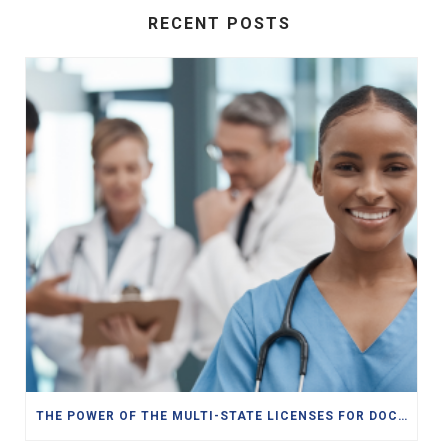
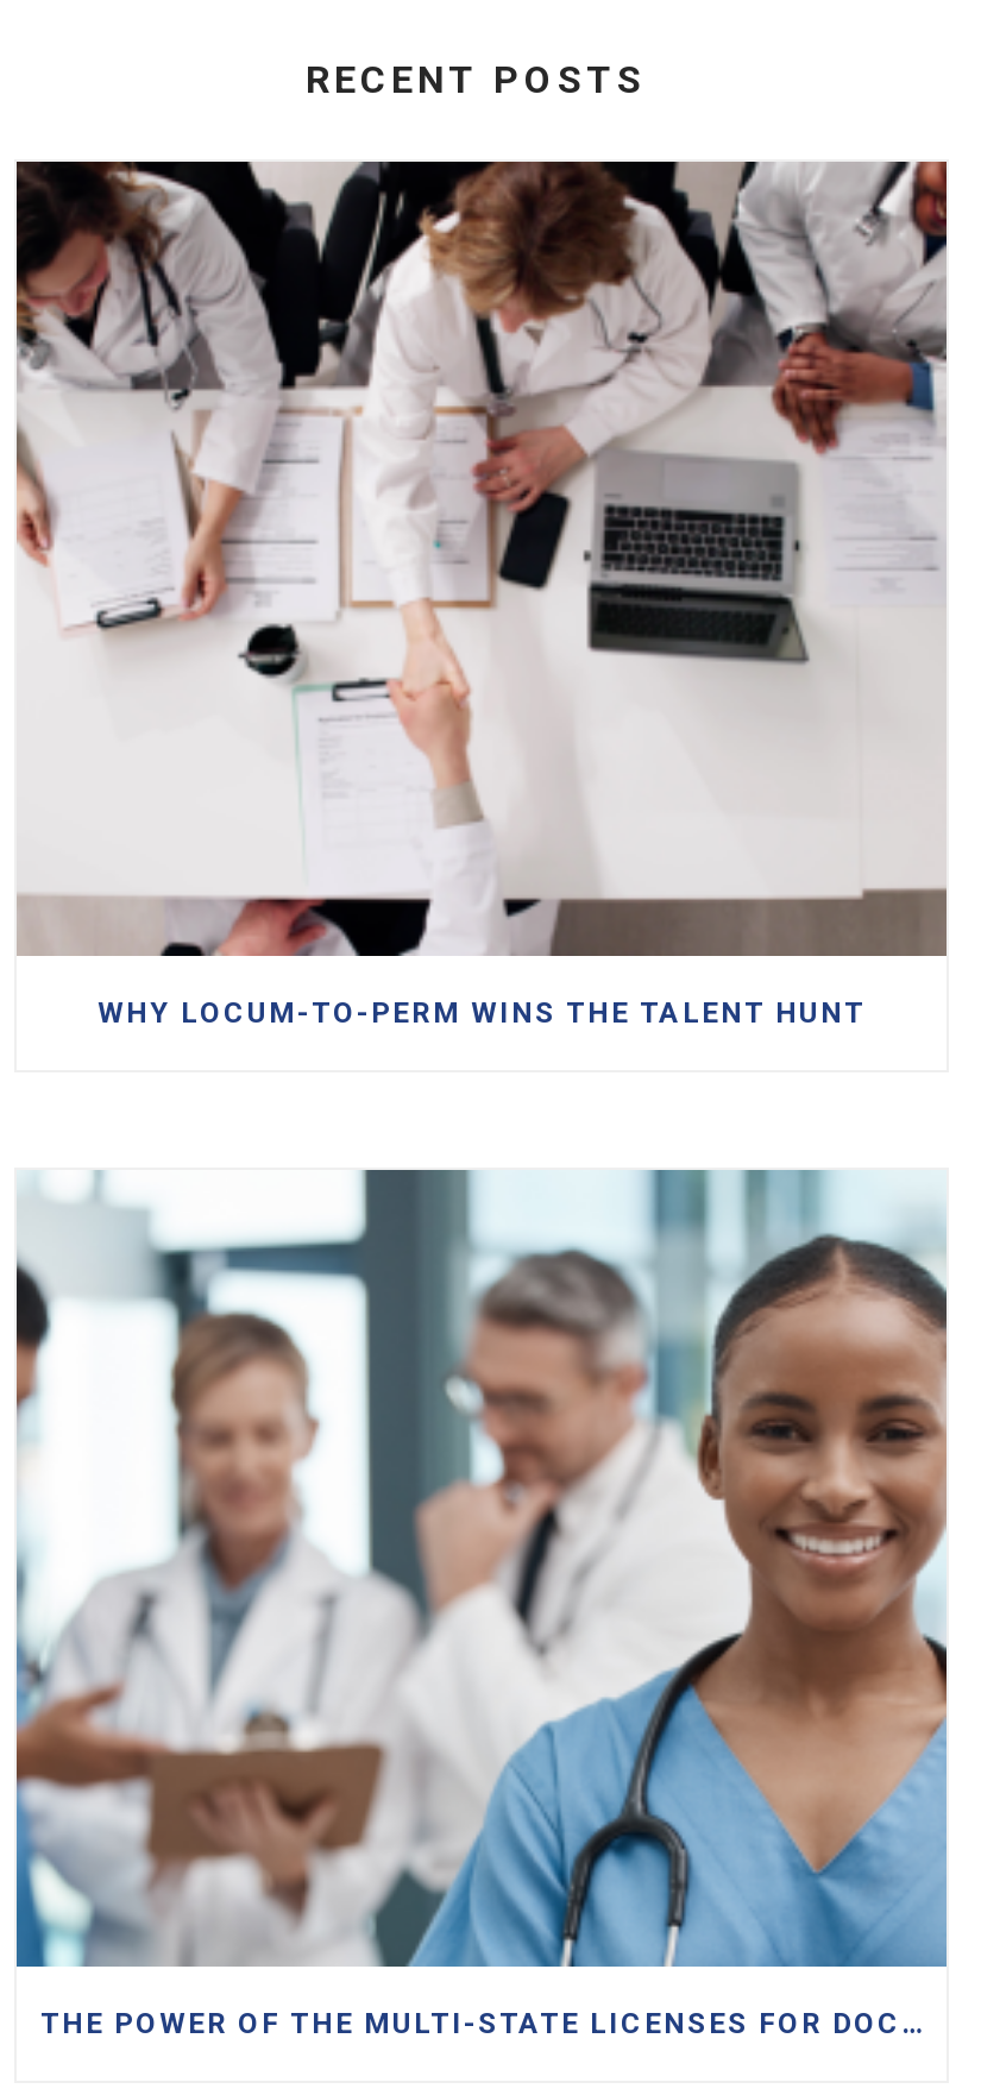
+ [image]
+ WHY LOCUM-TO-PERM WINS THE TALENT HUNT
